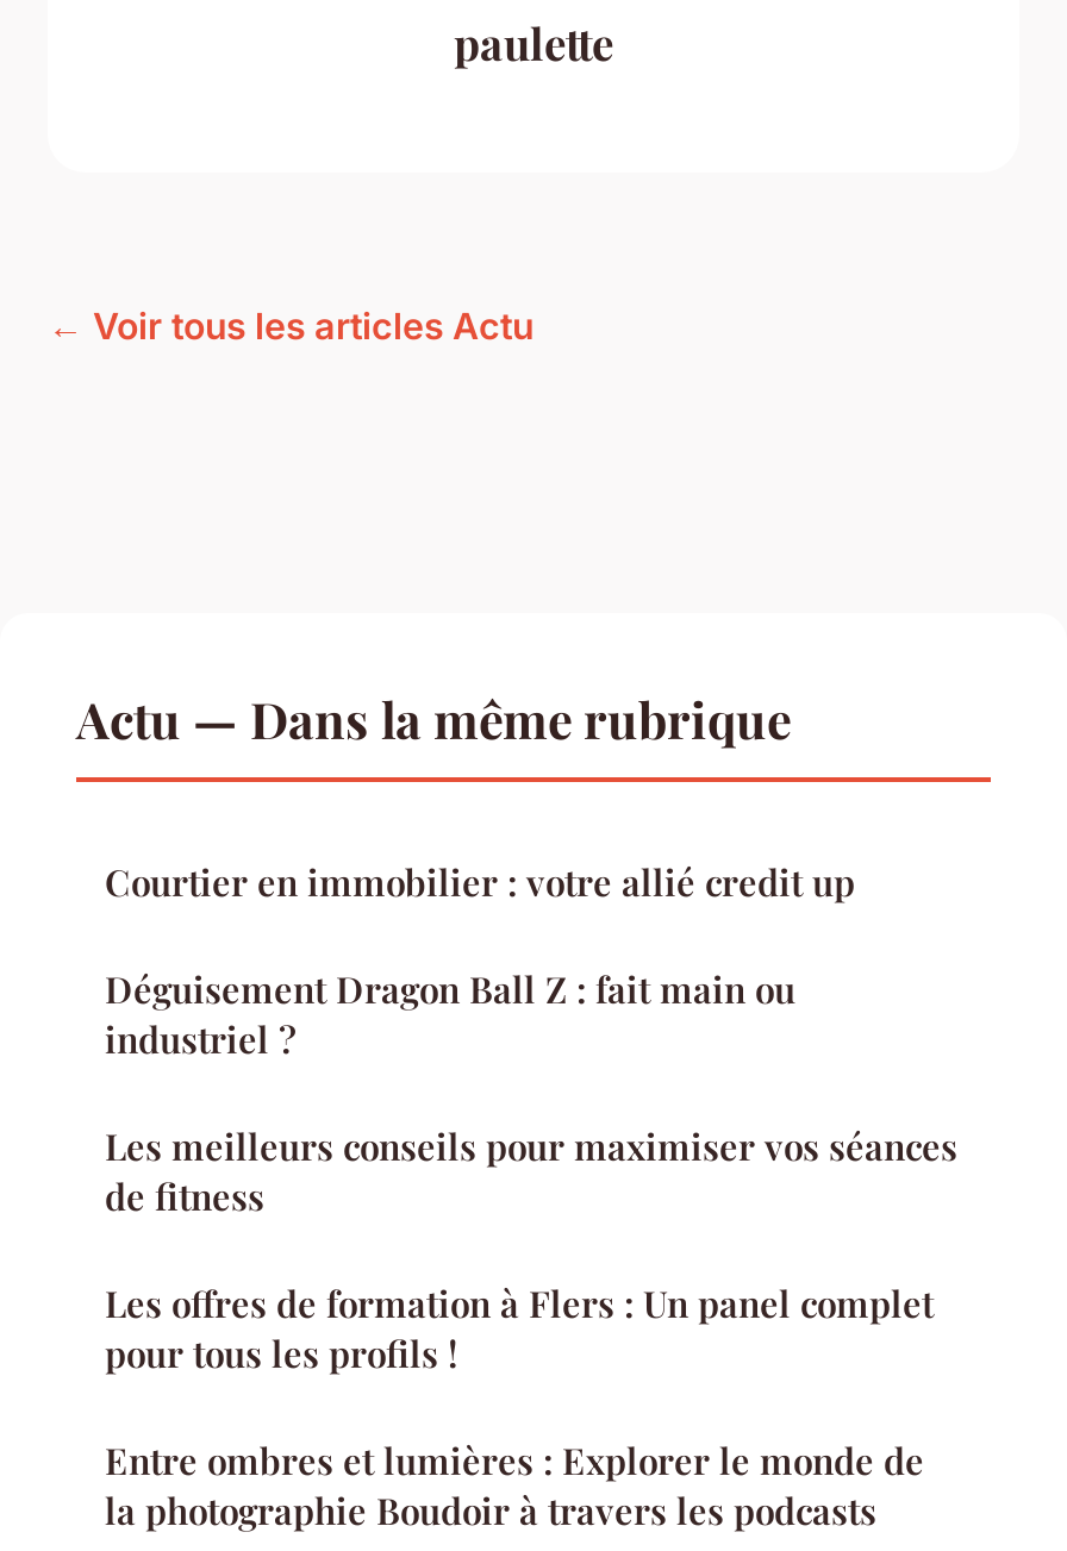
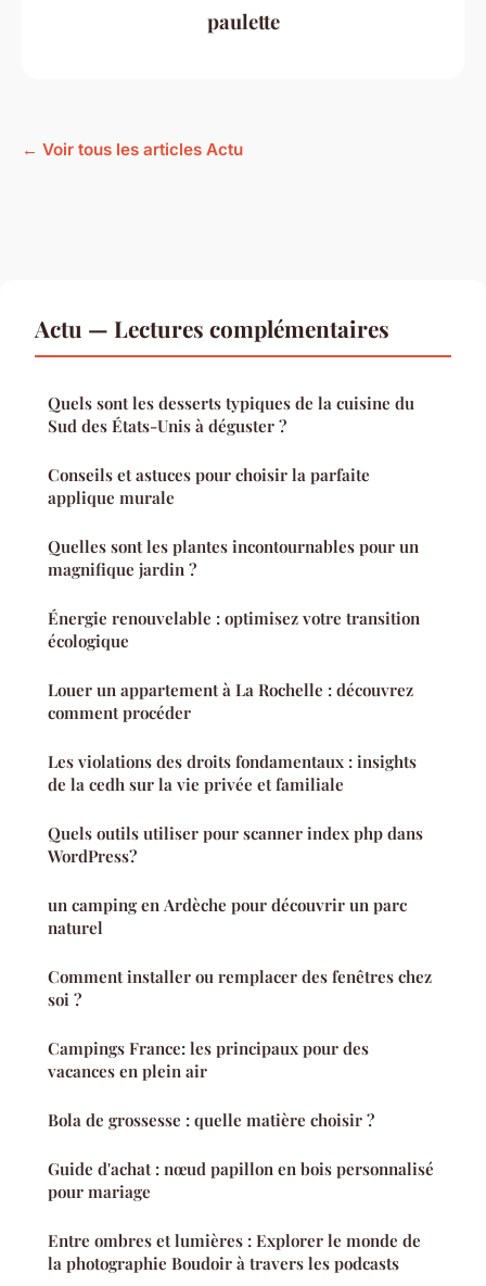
- Actu — Dans la même rubrique
- Courtier en immobilier : votre allié credit up
- Déguisement Dragon Ball Z : fait main ou
- industriel ?
- Les meilleurs conseils pour maximiser vos séances
- de fitness
- Les offres de formation à Flers : Un panel complet
- pour tous les profils !
+ Actu — Lectures complémentaires
+ Quels sont les desserts typiques de la cuisine du
+ Sud des États-Unis à déguster ?
+ Conseils et astuces pour choisir la parfaite
+ applique murale
+ Quelles sont les plantes incontournables pour un
+ magnifique jardin ?
+ Énergie renouvelable : optimisez votre transition
+ écologique
+ Louer un appartement à La Rochelle : découvrez
+ comment procéder
+ Les violations des droits fondamentaux : insights
+ de la cedh sur la vie privée et familiale
+ Quels outils utiliser pour scanner index php dans
+ WordPress?
+ un camping en Ardèche pour découvrir un parc
+ naturel
+ Comment installer ou remplacer des fenêtres chez
+ soi ?
+ Campings France: les principaux pour des
+ vacances en plein air
+ Bola de grossesse : quelle matière choisir ?
+ Guide d'achat : nœud papillon en bois personnalisé
+ pour mariage
